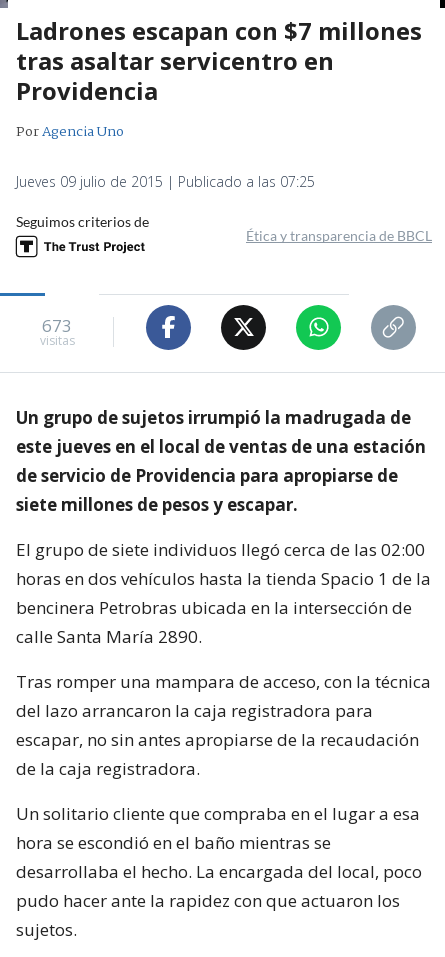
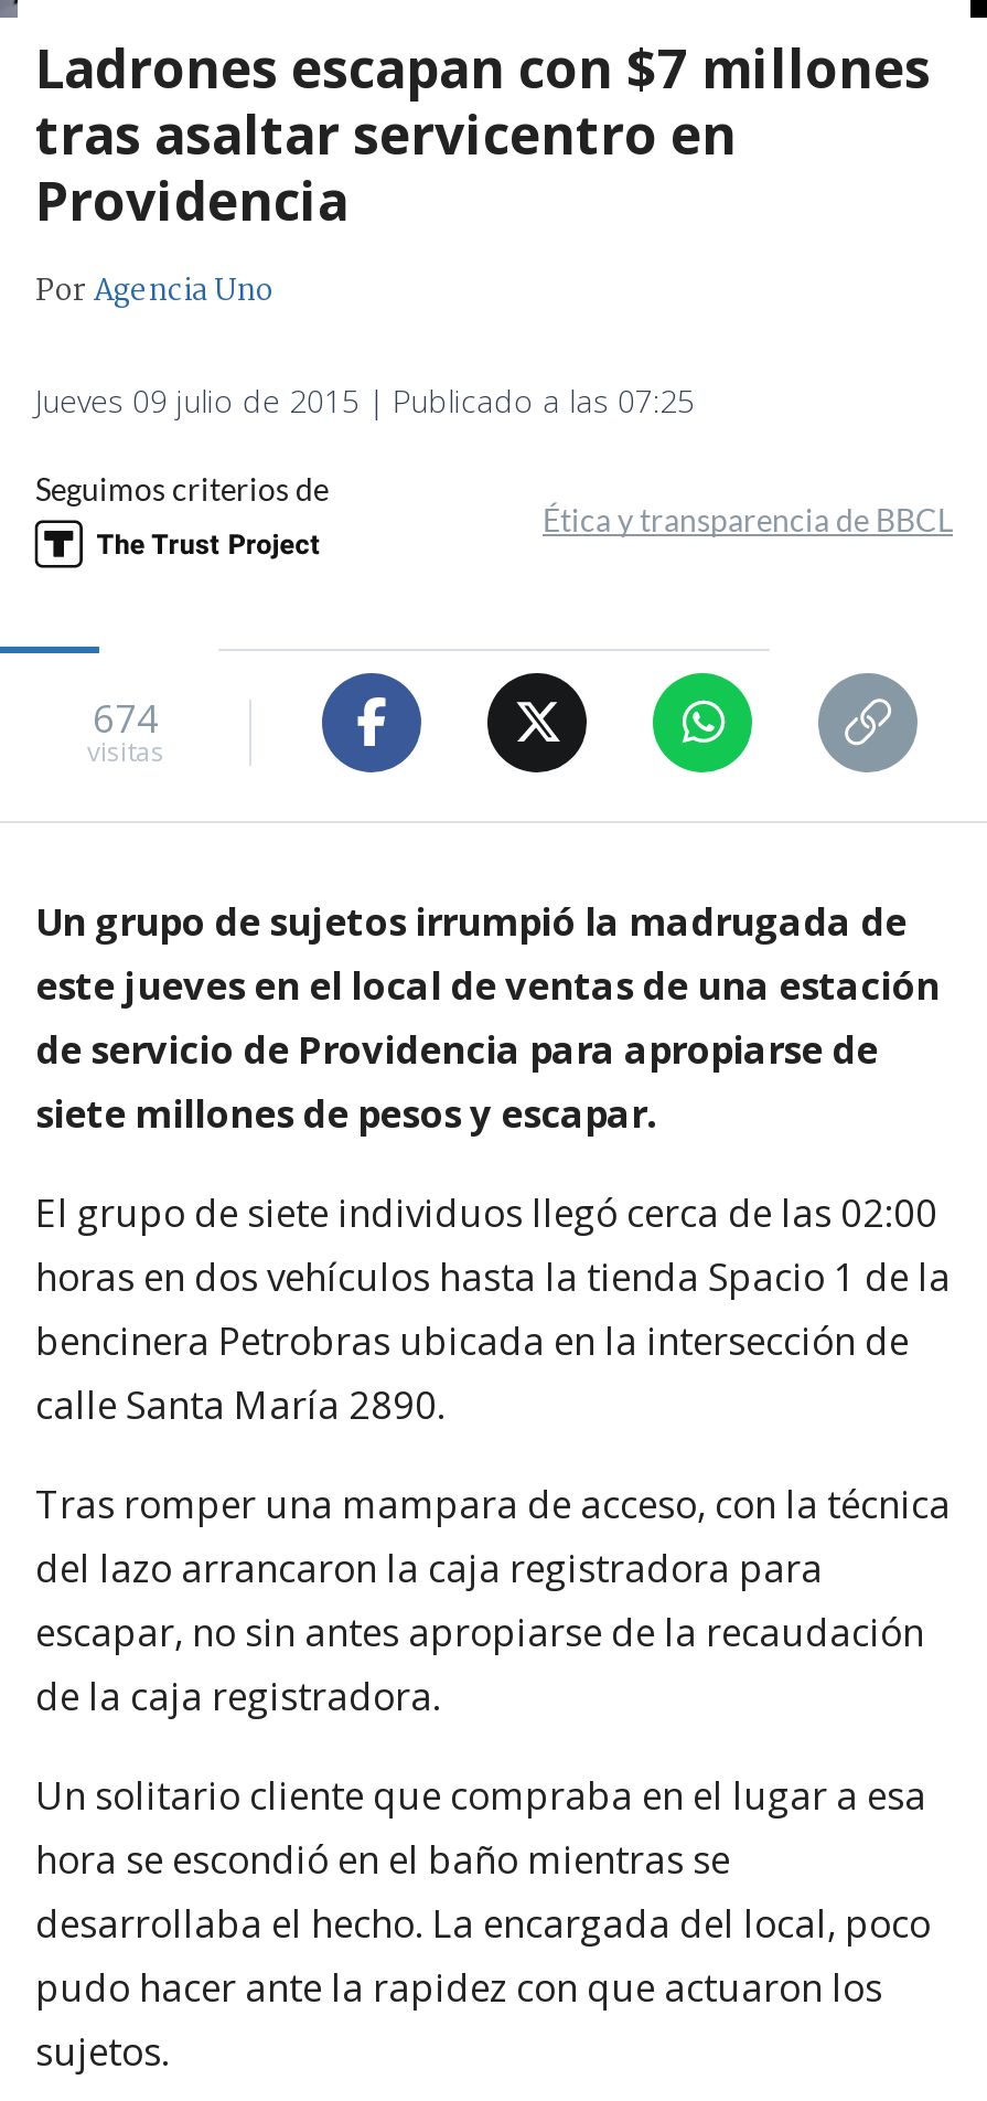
- 673
+ 674
